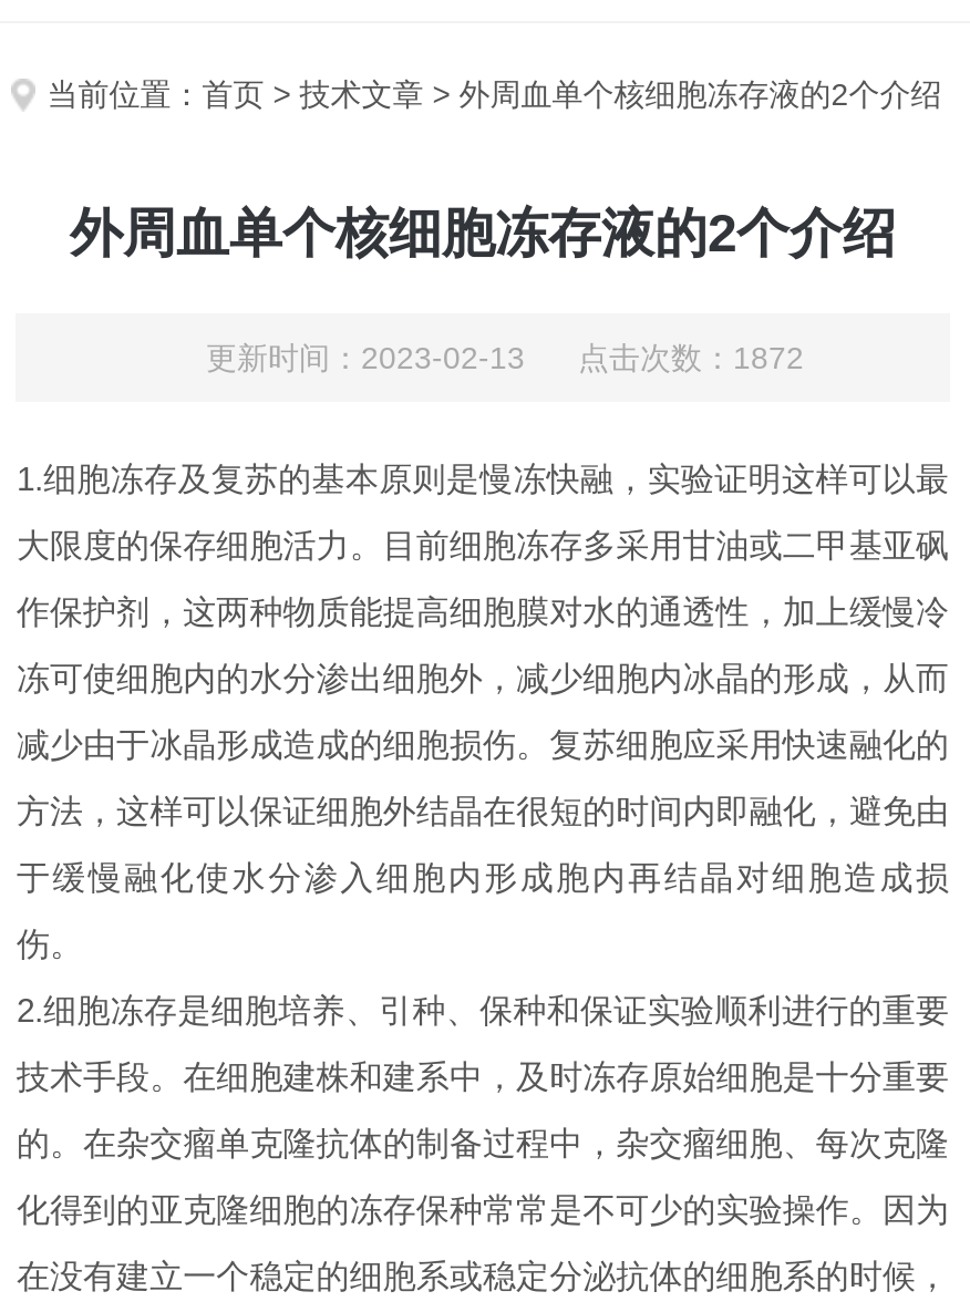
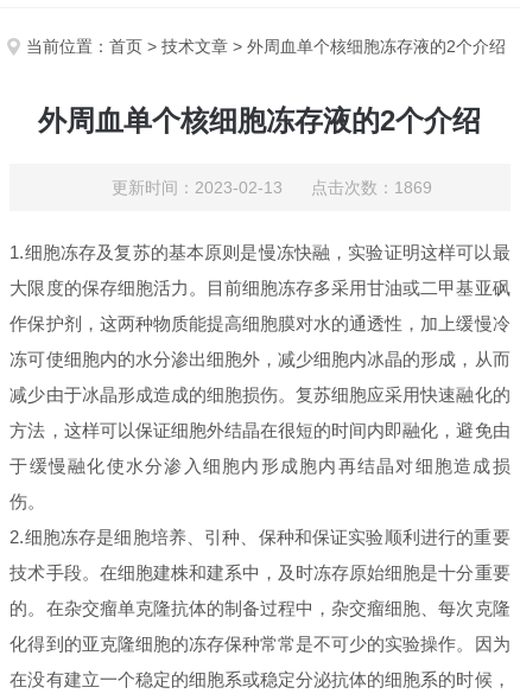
- 更新时间：2023-02-13 点击次数：1872
+ 更新时间：2023-02-13 点击次数：1869
